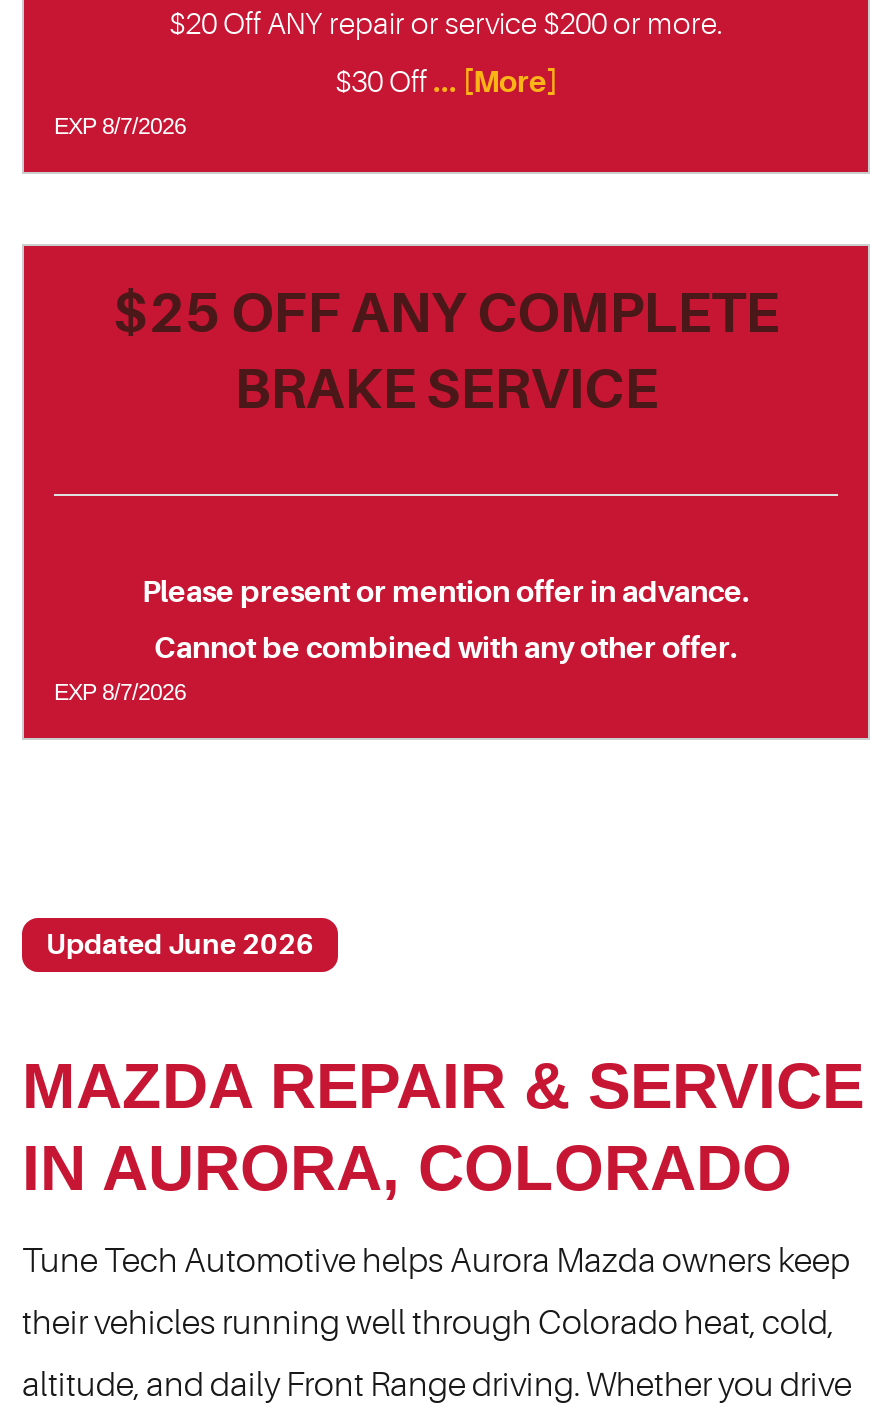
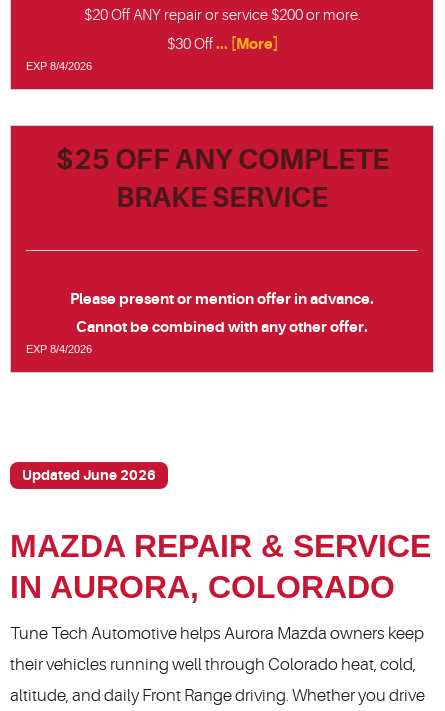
- EXP 8/7/2026
+ EXP 8/4/2026

- EXP 8/7/2026
+ EXP 8/4/2026
